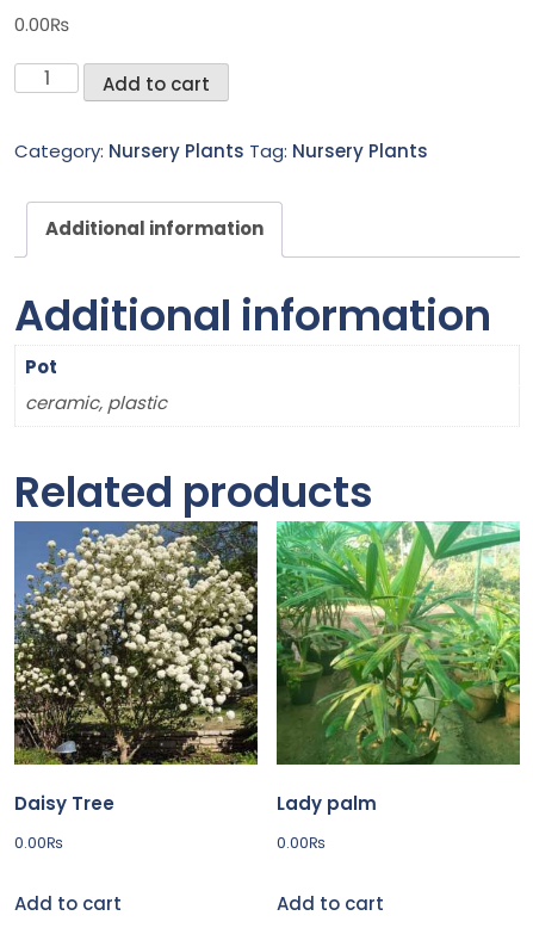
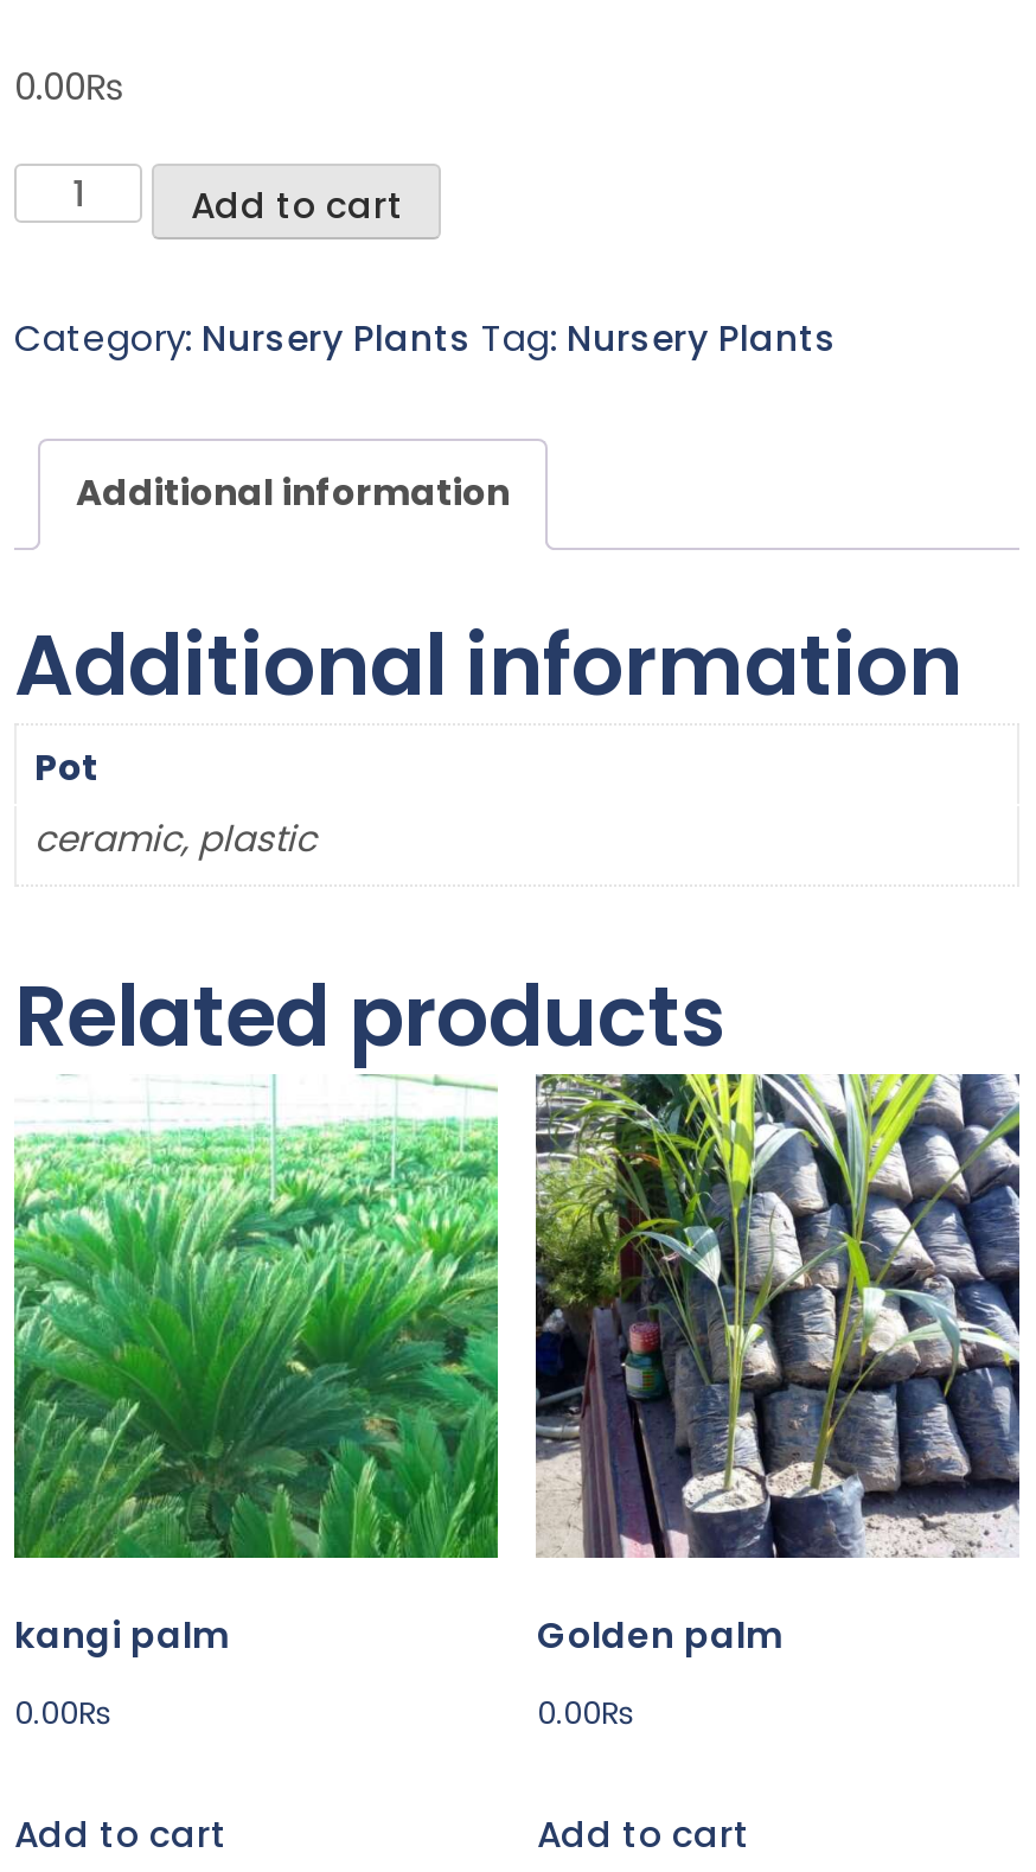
- [image]
- Daisy Tree
+ [image]
+ kangi palm

- [image]
- Lady palm
+ [image]
+ Golden palm
